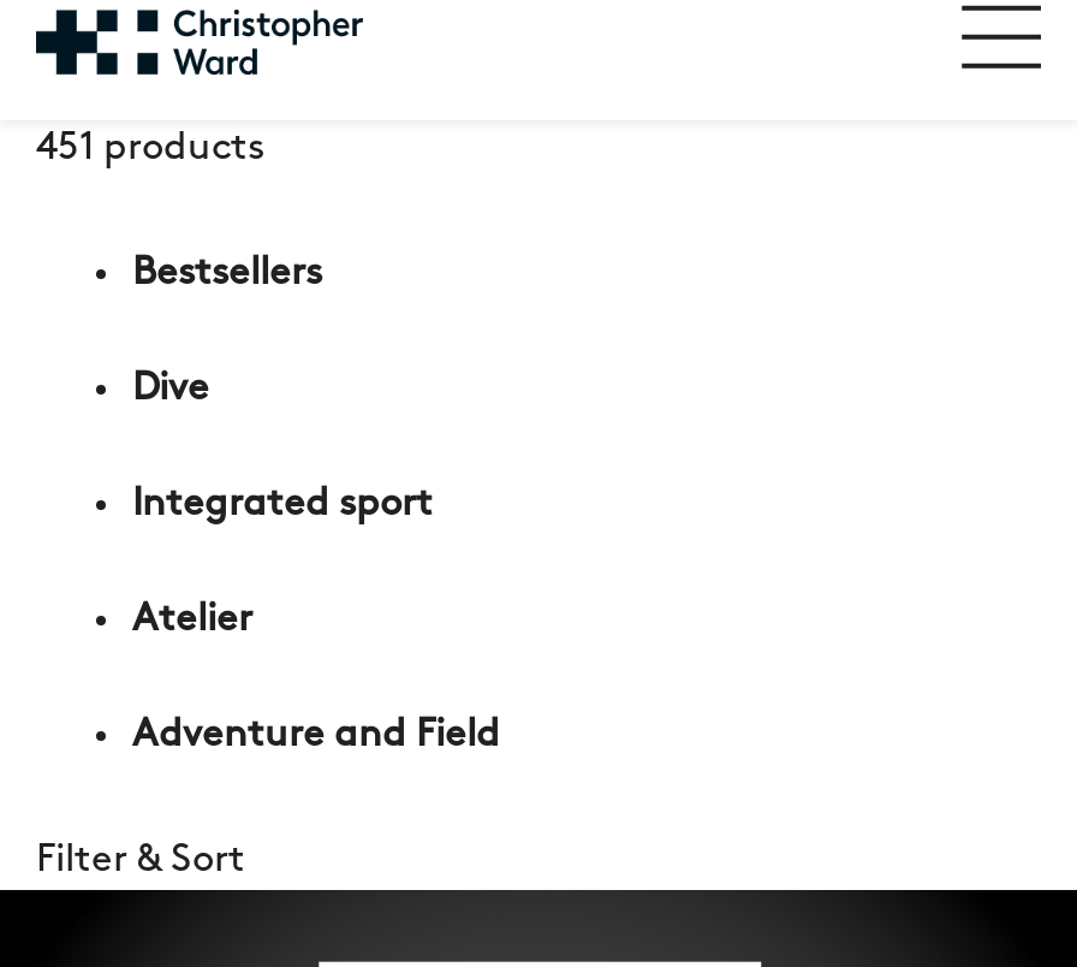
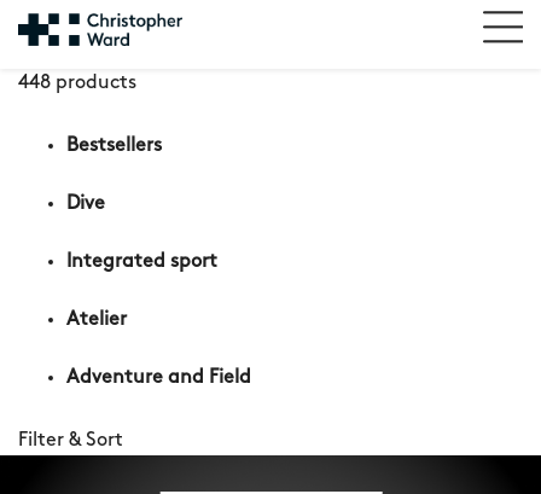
- 451 products
+ 448 products
